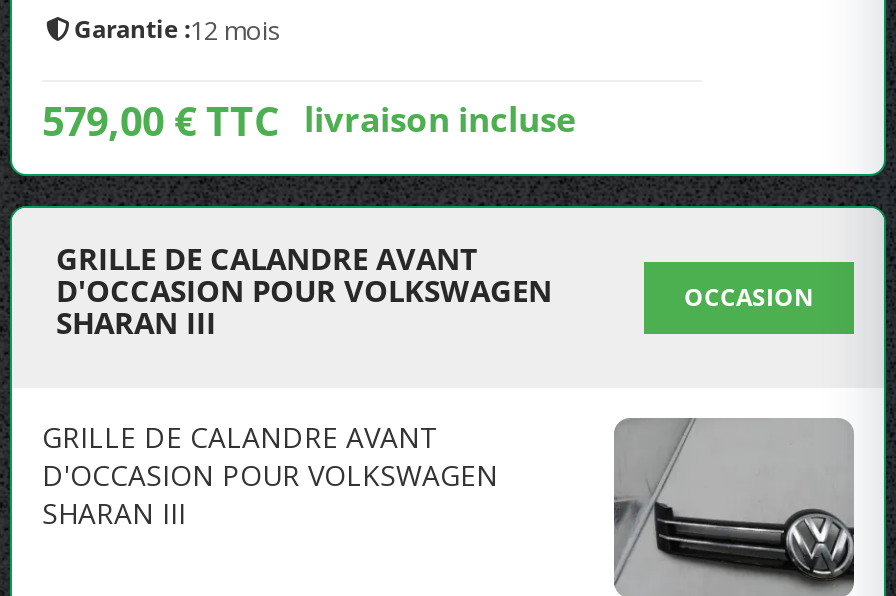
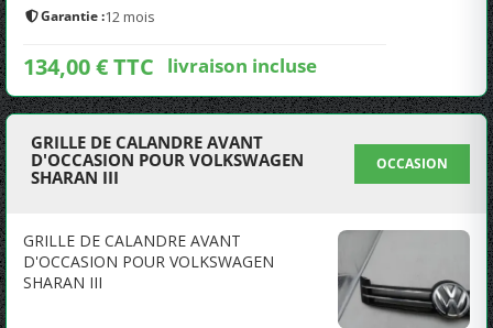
- 579,00 € TTC livraison incluse
+ 134,00 € TTC livraison incluse
